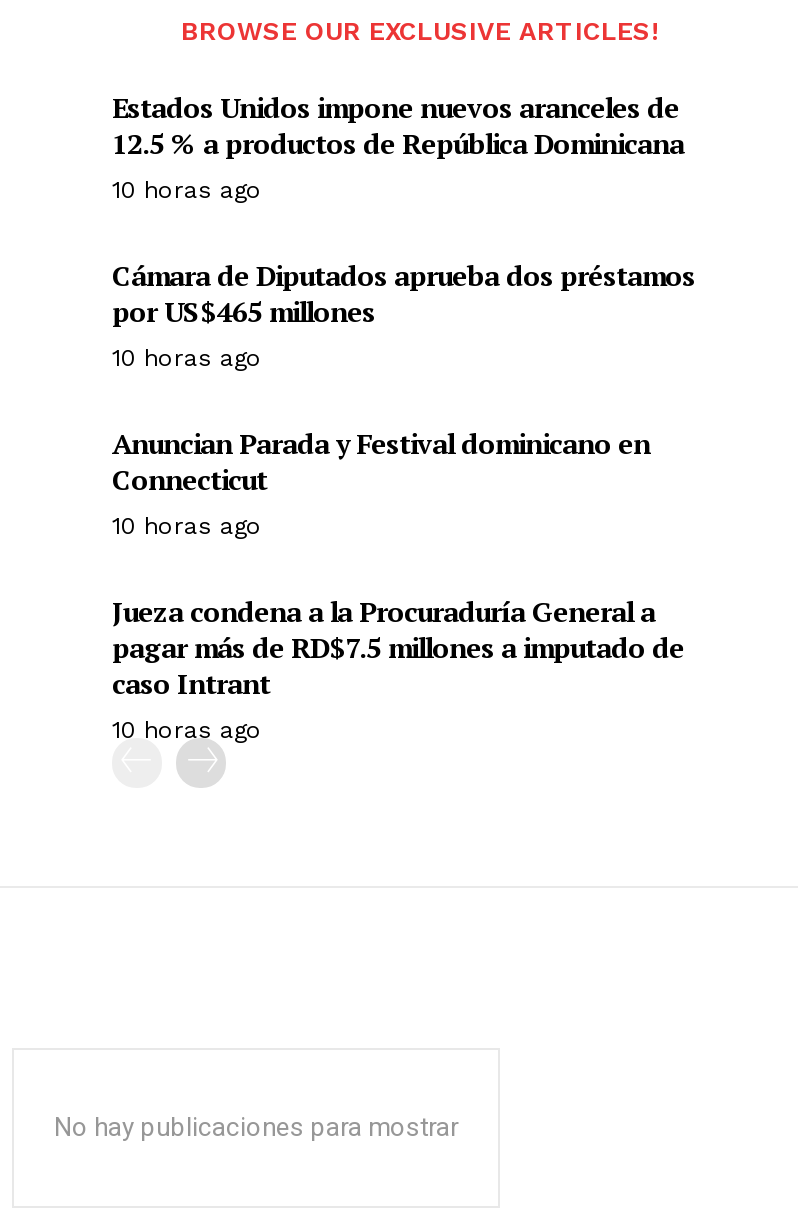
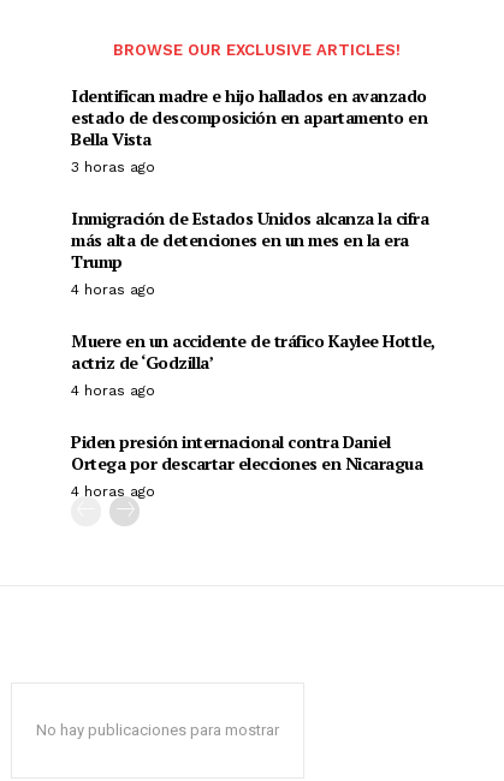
- Estados Unidos impone nuevos aranceles de
- 12.5 % a productos de República Dominicana
- 10 horas ago
+ Identifican madre e hijo hallados en avanzado
+ estado de descomposición en apartamento en
+ Bella Vista
+ 3 horas ago

- Cámara de Diputados aprueba dos préstamos
- por US$465 millones
- 10 horas ago
+ Inmigración de Estados Unidos alcanza la cifra
+ más alta de detenciones en un mes en la era
+ Trump
+ 4 horas ago

- Anuncian Parada y Festival dominicano en
- Connecticut
- 10 horas ago
+ Muere en un accidente de tráfico Kaylee Hottle,
+ actriz de ‘Godzilla’
+ 4 horas ago

- Jueza condena a la Procuraduría General a
- pagar más de RD$7.5 millones a imputado de
- caso Intrant
- 10 horas ago
+ Piden presión internacional contra Daniel
+ Ortega por descartar elecciones en Nicaragua
+ 4 horas ago
